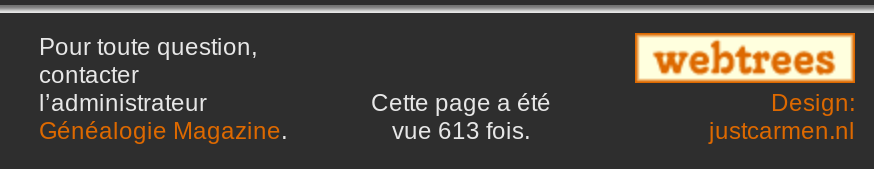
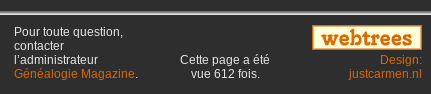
- vue 613 fois.
+ vue 612 fois.
